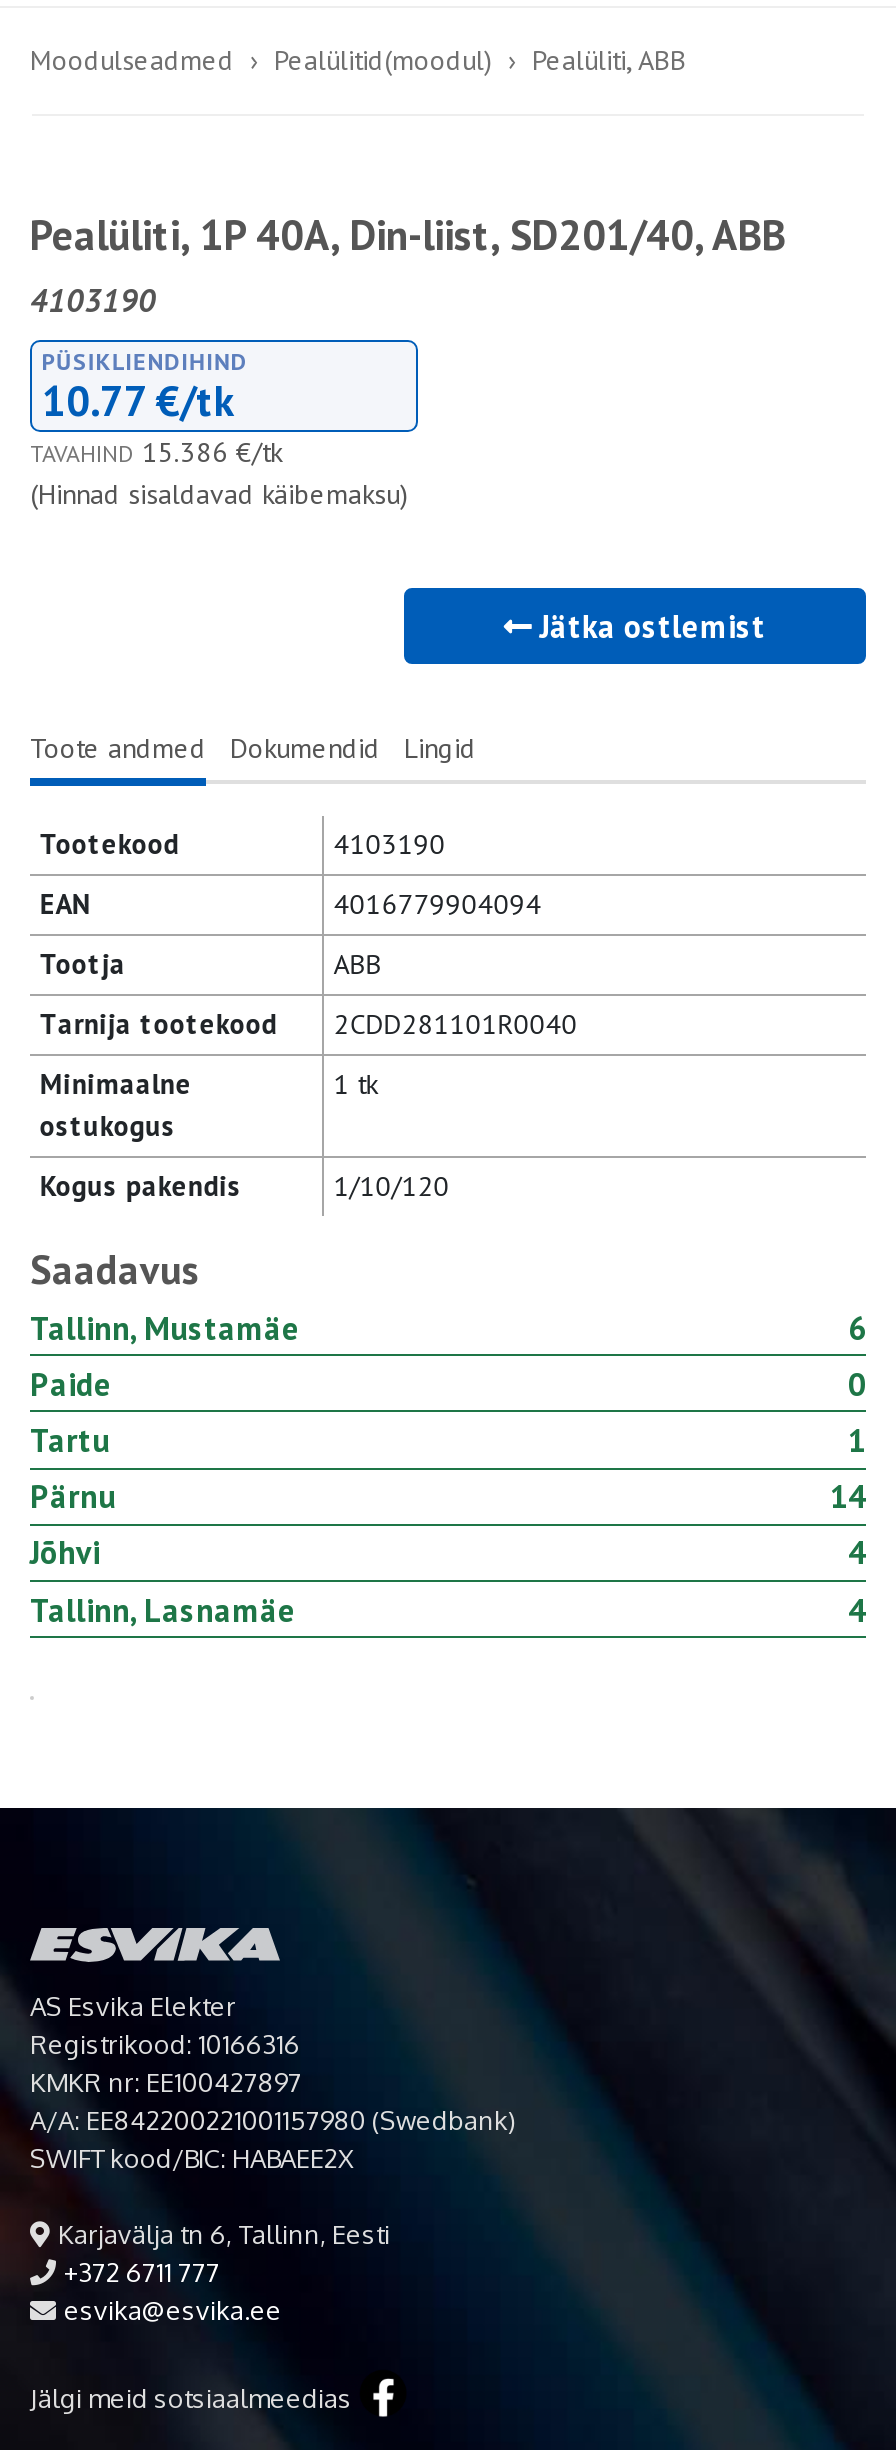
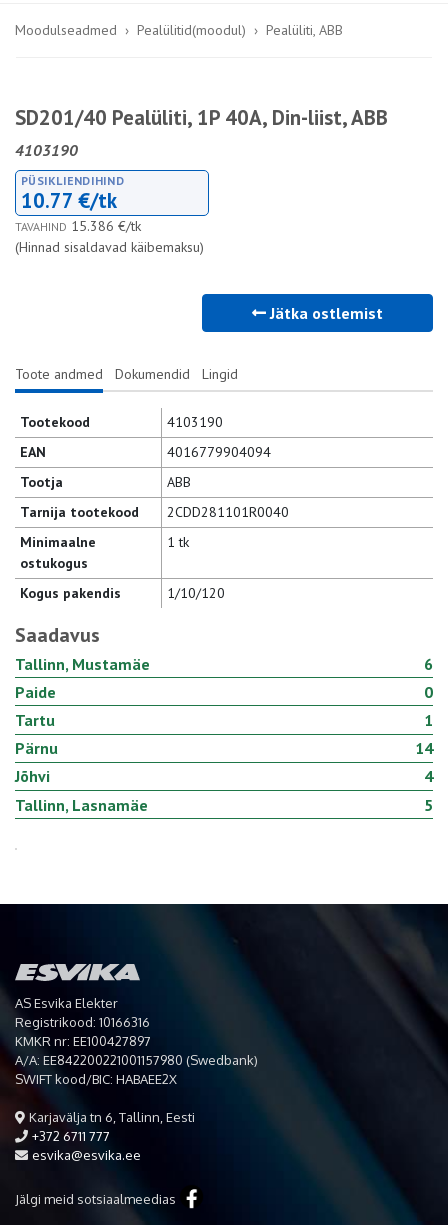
- Pealüliti, 1P 40A, Din-liist, SD201/40, ABB
+ SD201/40 Pealüliti, 1P 40A, Din-liist, ABB

- 4
+ 5
